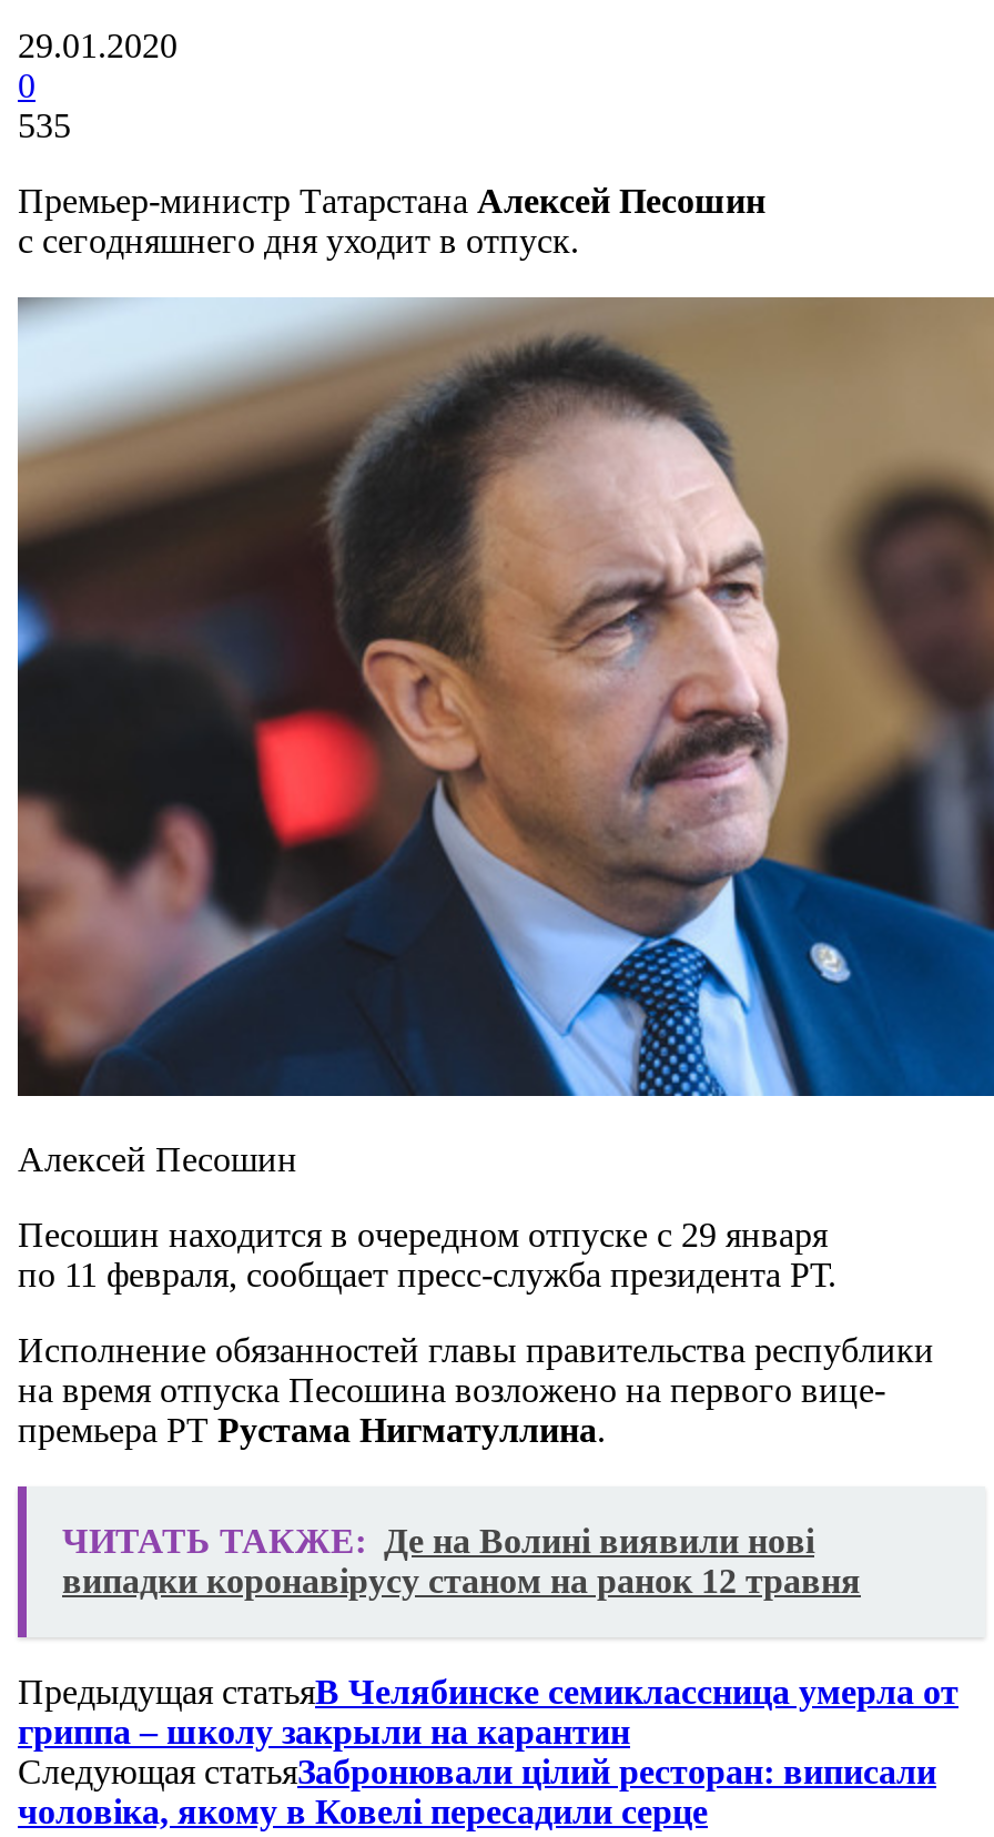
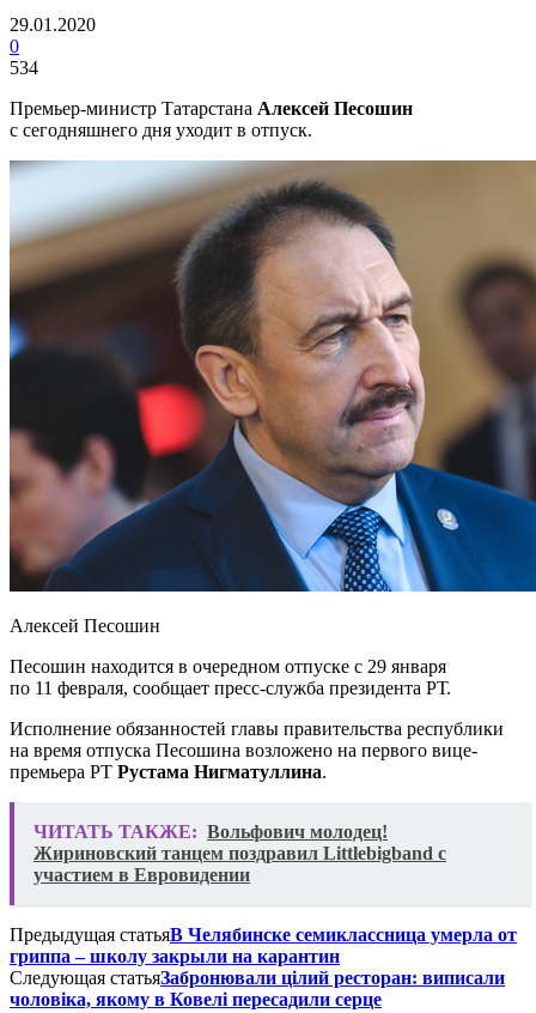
- 535
+ 534

- ЧИТАТЬ ТАКЖЕ: Де на Волині виявили нові
- випадки коронавірусу станом на ранок 12 травня
+ ЧИТАТЬ ТАКЖЕ: Вольфович молодец!
+ Жириновский танцем поздравил Littlebigband с
+ участием в Евровидении
